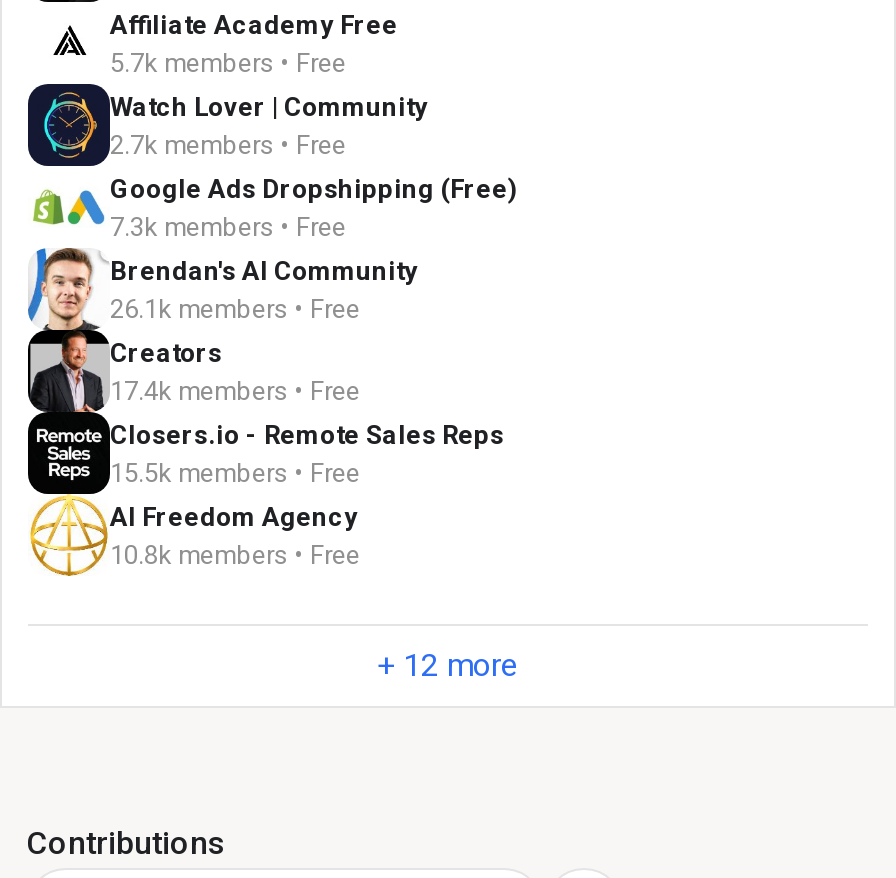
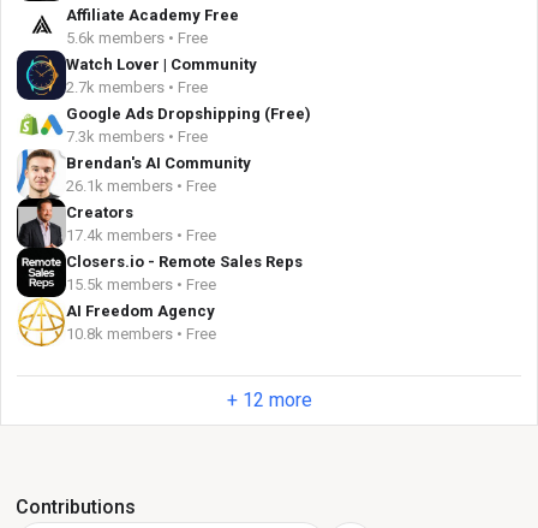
- 5.7k members • Free
+ 5.6k members • Free
